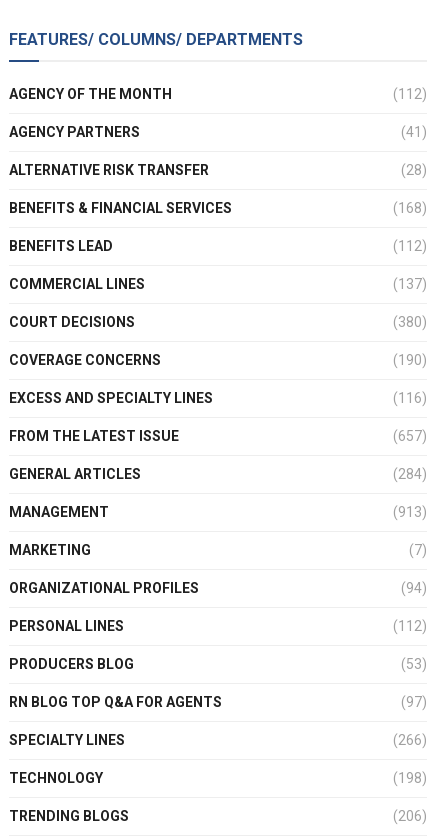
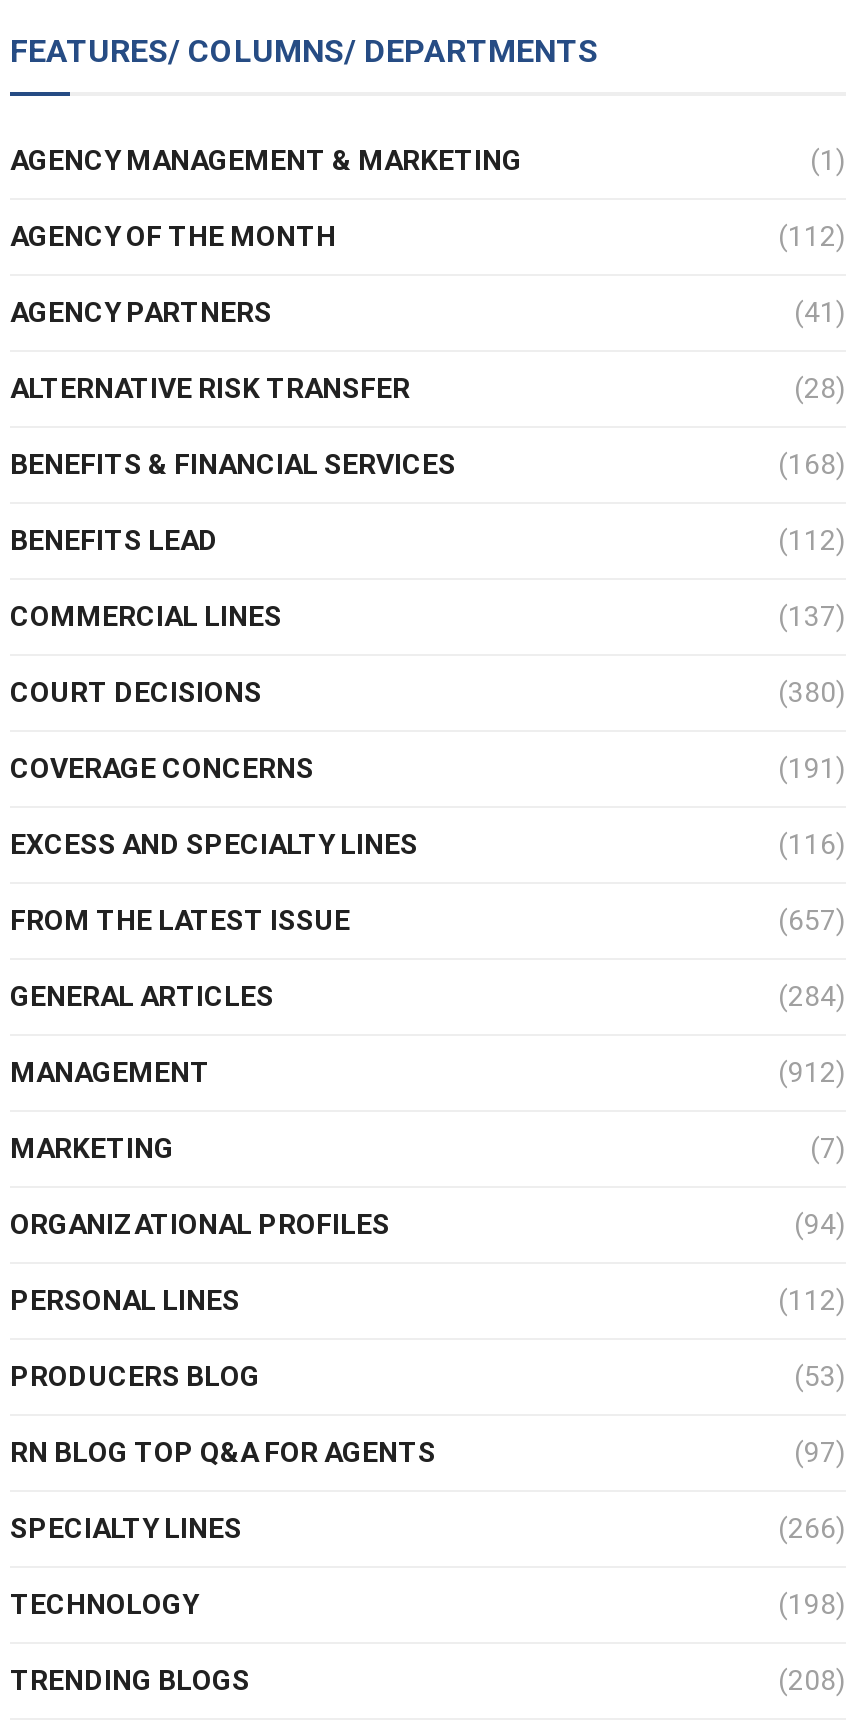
+ AGENCY MANAGEMENT & MARKETING
+ (1)

- (190)
+ (191)

- (913)
+ (912)

- (206)
+ (208)
